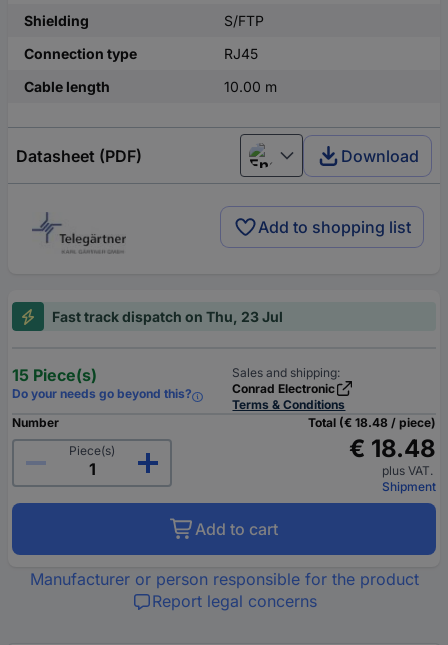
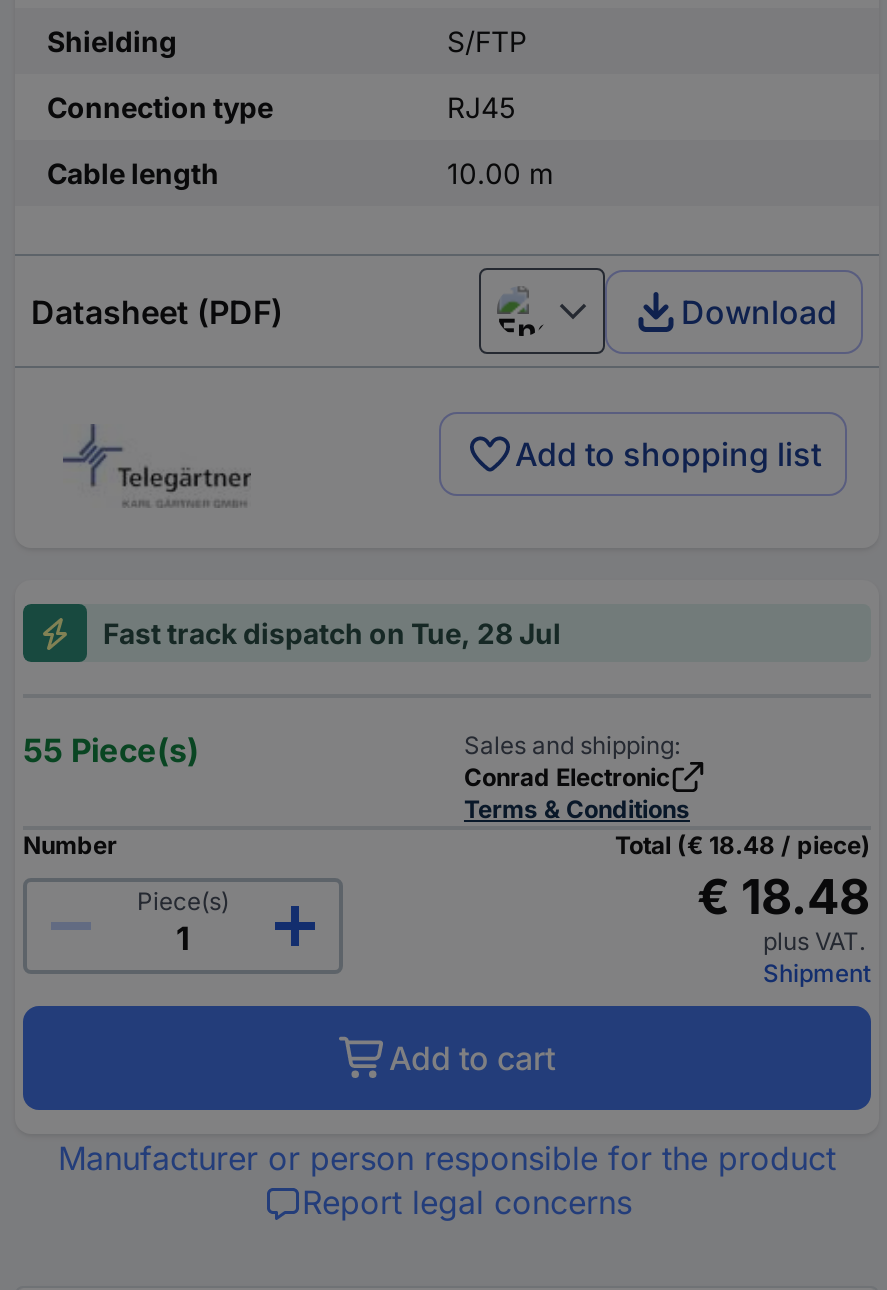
- Fast track dispatch on Thu, 23 Jul
+ Fast track dispatch on Tue, 28 Jul

- 15 Piece(s)
- Do your needs go beyond this?
+ 55 Piece(s)
